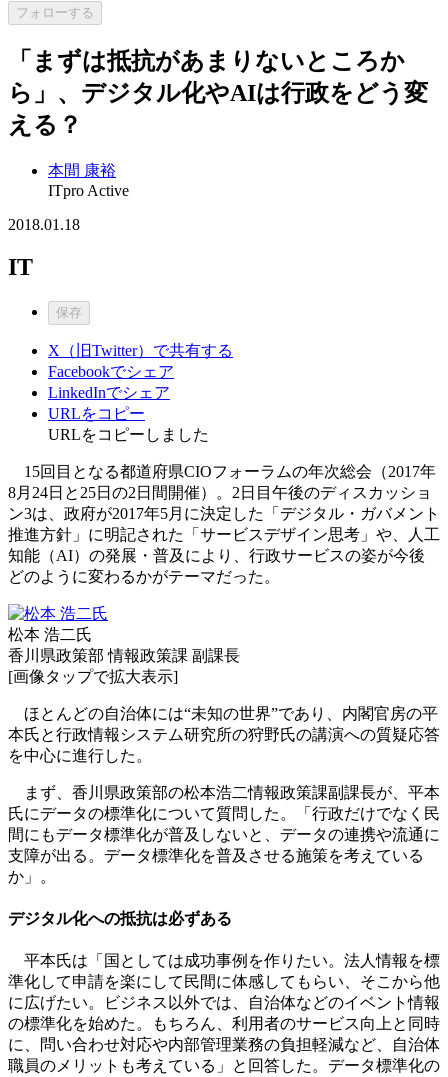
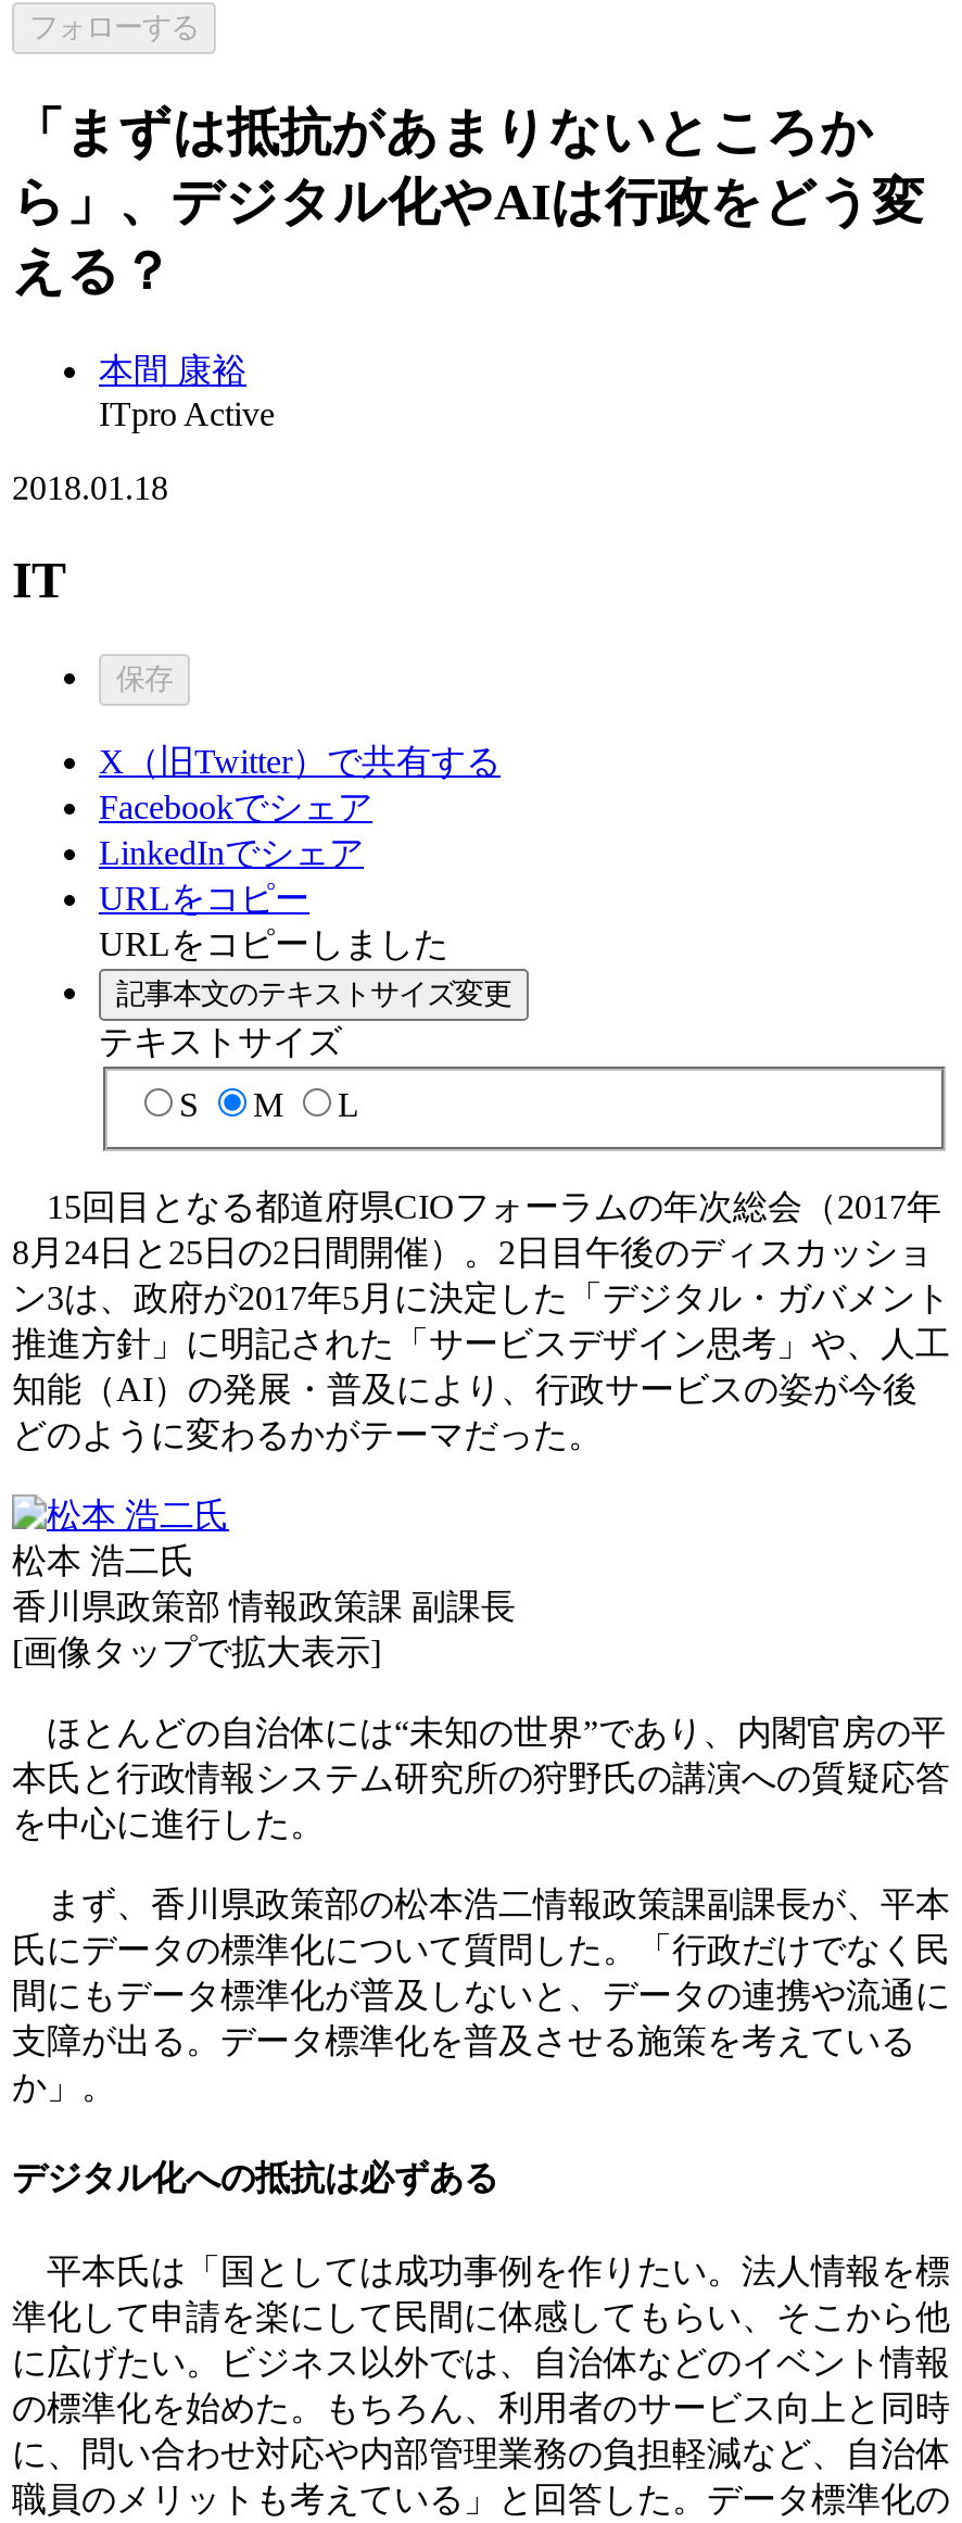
+ 記事本文のテキストサイズ変更
+ テキストサイズ
+ S
+ M
+ L
